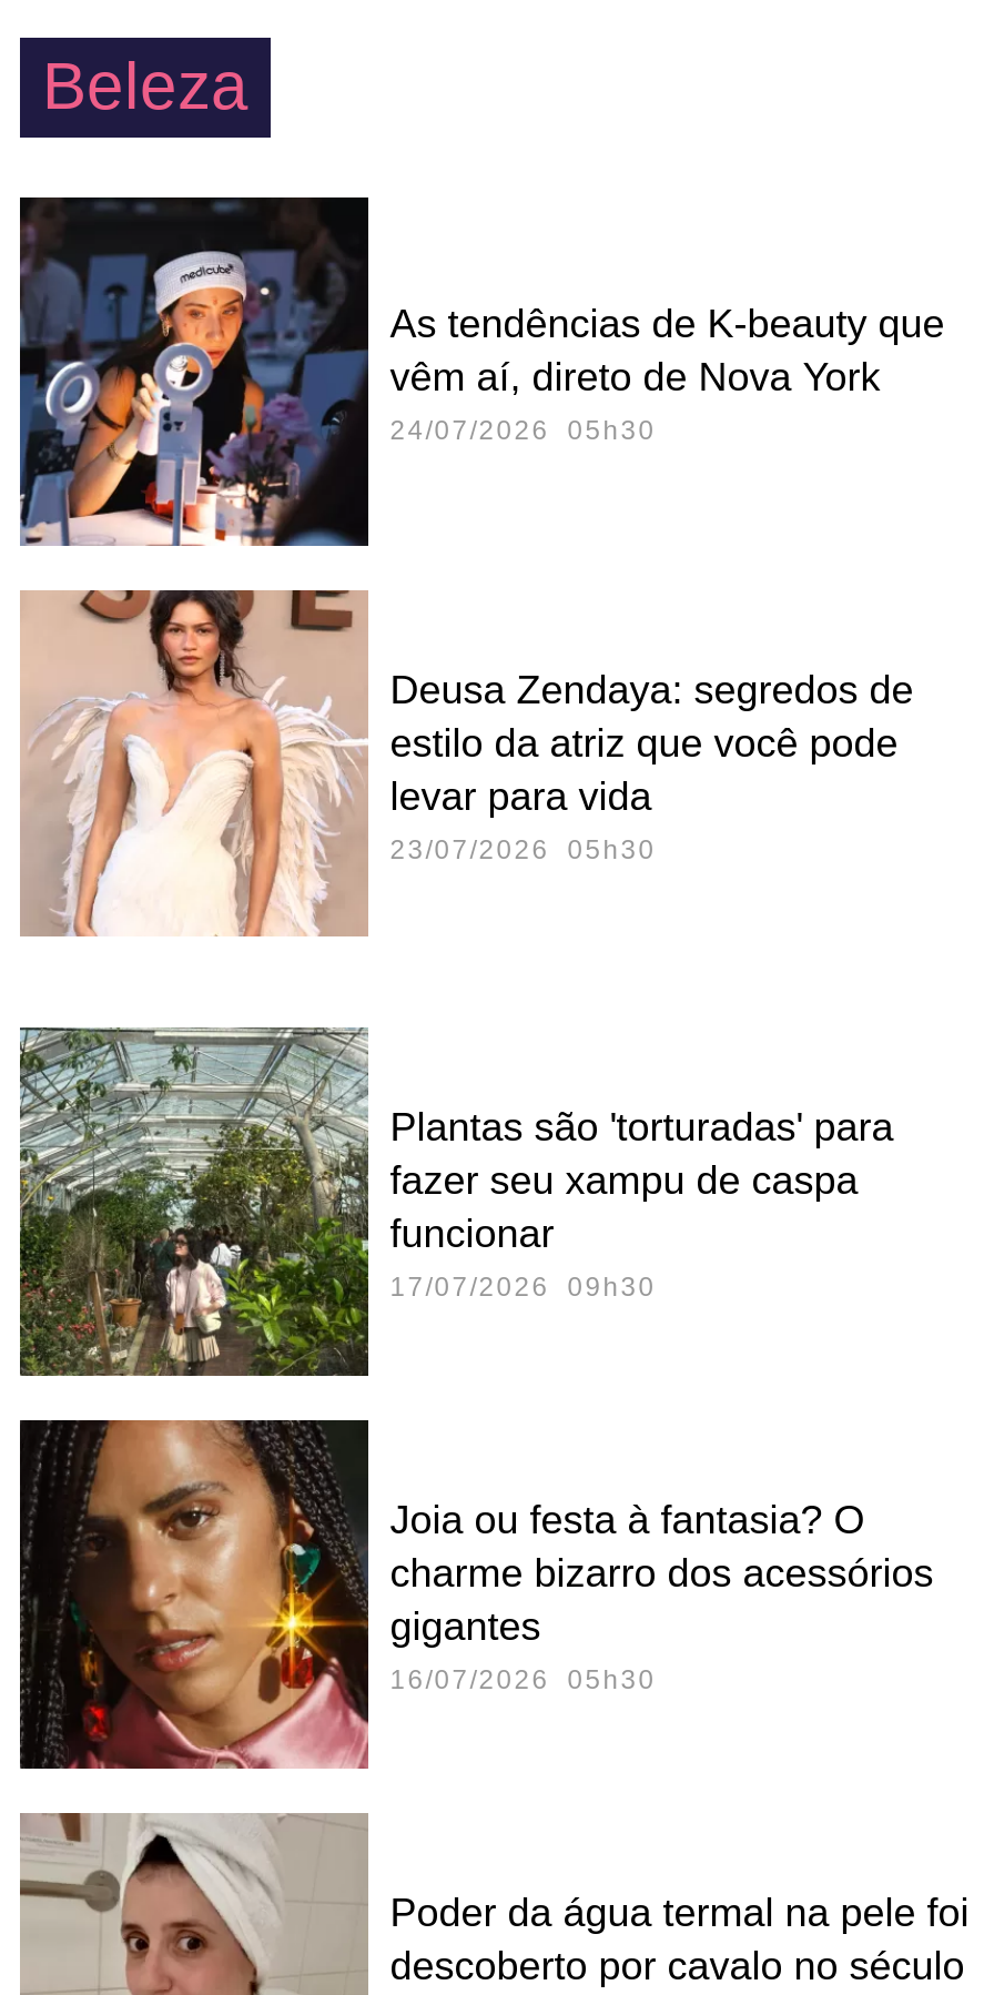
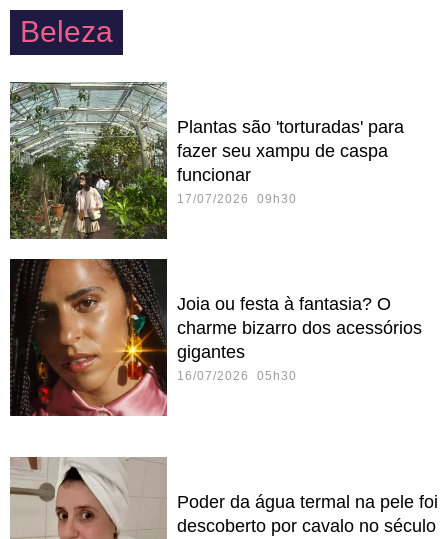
- [image]
- As tendências de K-beauty que
- vêm aí, direto de Nova York
- 24/07/2026 05h30

- [image]
- Deusa Zendaya: segredos de
- estilo da atriz que você pode
- levar para vida
- 23/07/2026 05h30

moved up: [image] | Plantas são 'torturadas' para | fazer seu xampu de caspa | ... | gigantes | 16/07/2026 05h30
